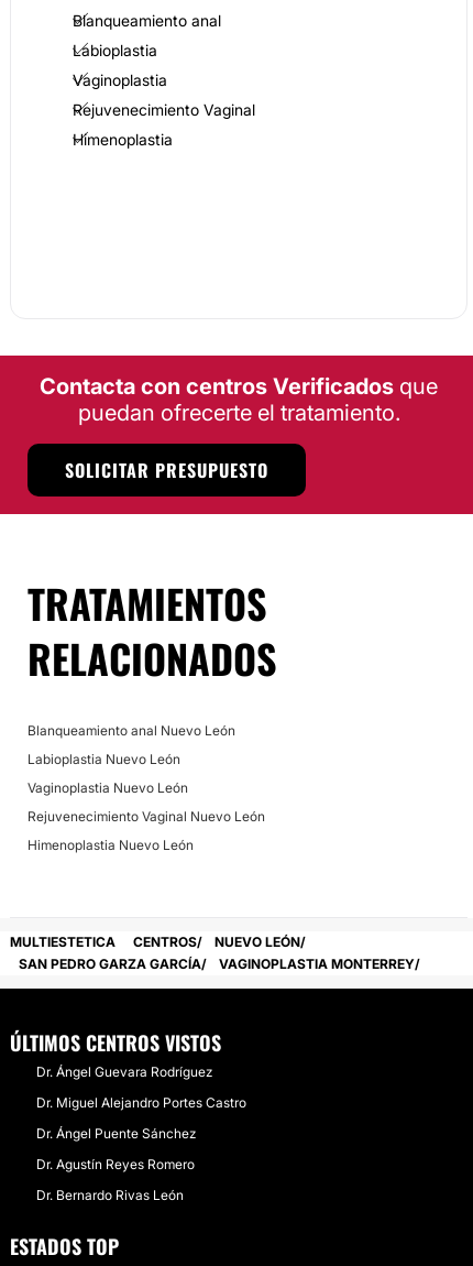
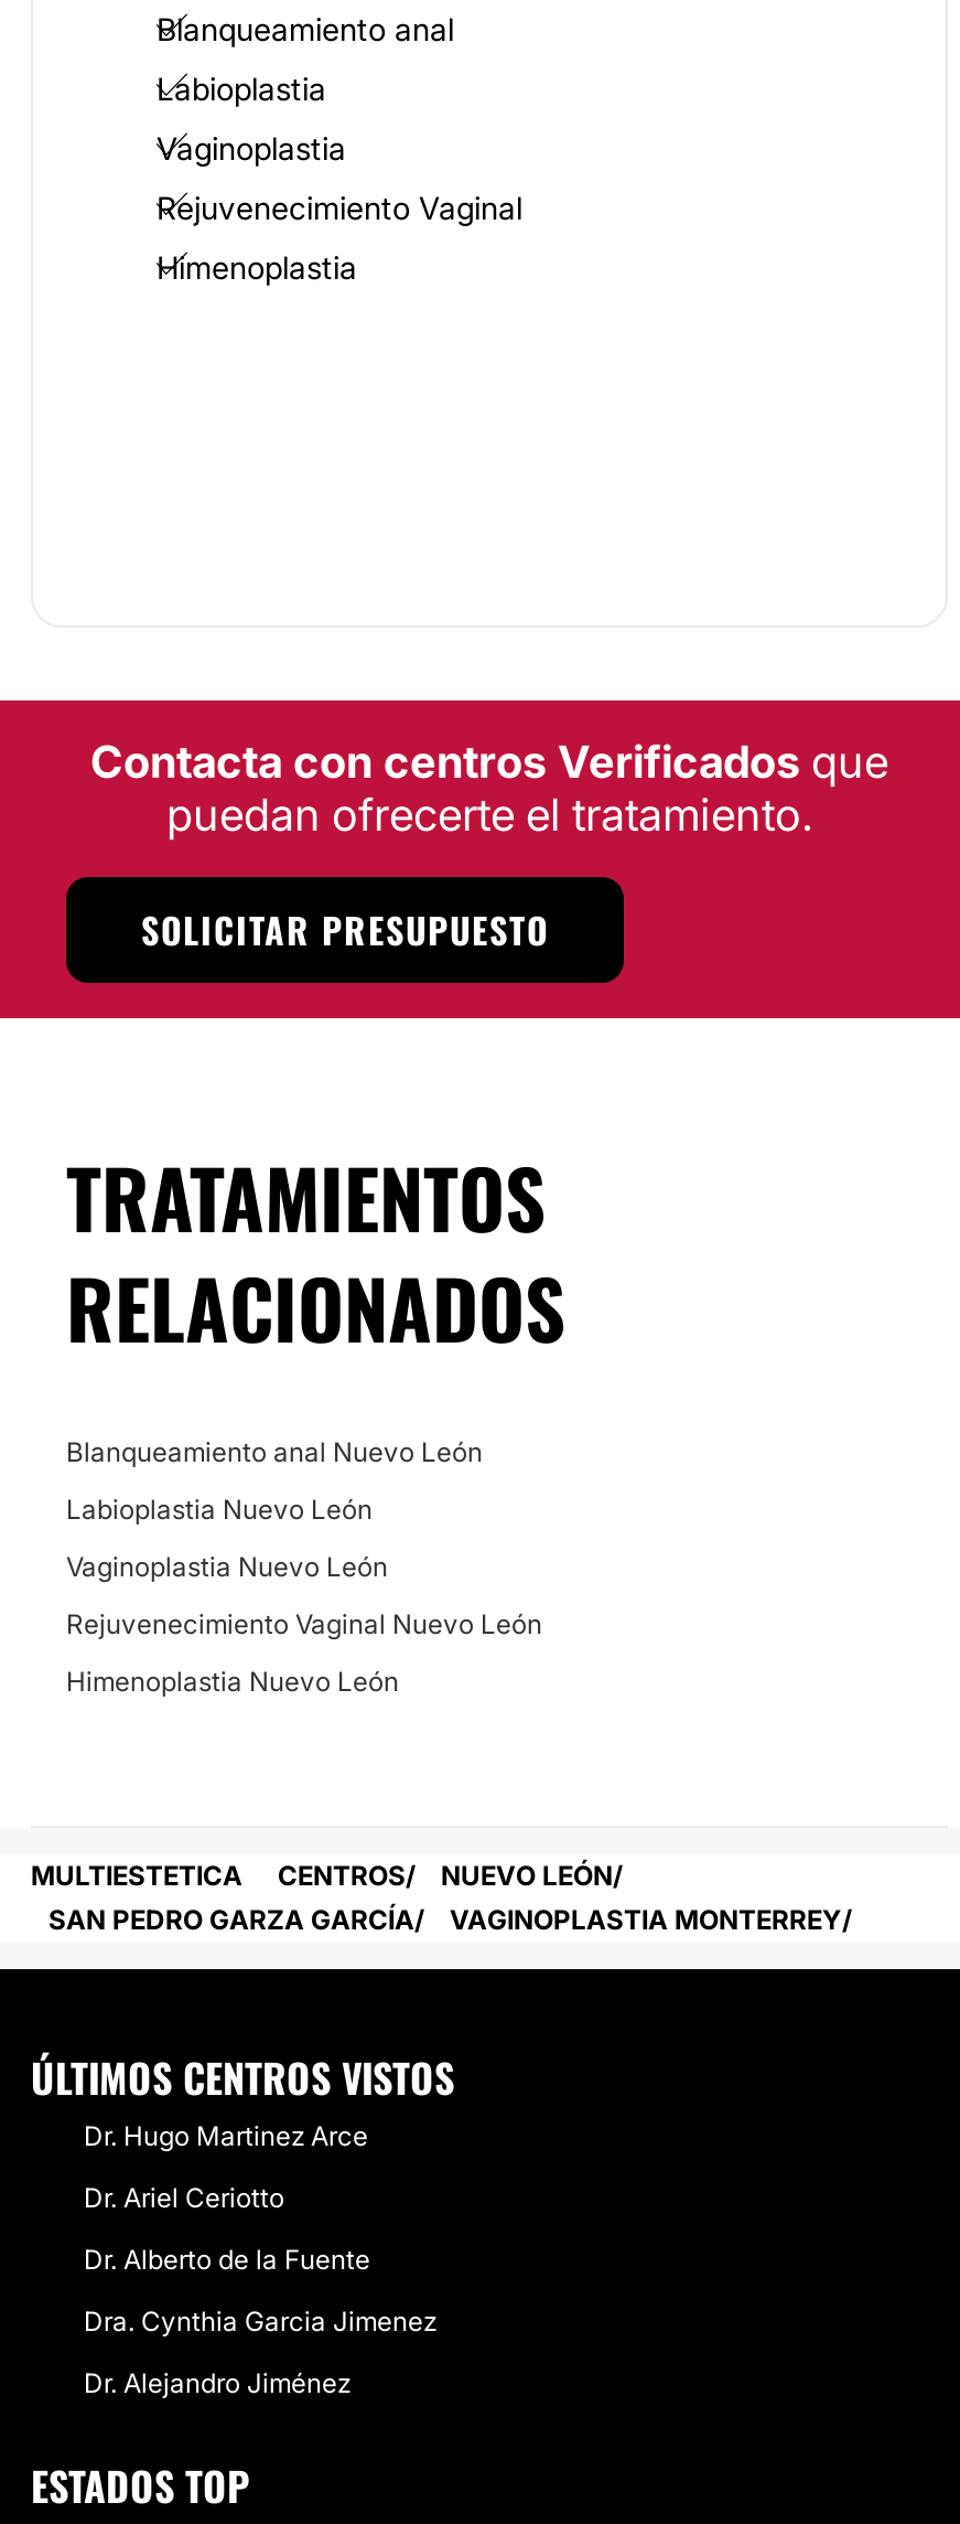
- Dr. Ángel Guevara Rodríguez
+ Dr. Hugo Martinez Arce

- Dr. Miguel Alejandro Portes Castro
+ Dr. Ariel Ceriotto

- Dr. Ángel Puente Sánchez
+ Dr. Alberto de la Fuente

- Dr. Agustín Reyes Romero
+ Dra. Cynthia Garcia Jimenez

- Dr. Bernardo Rivas León
+ Dr. Alejandro Jiménez
